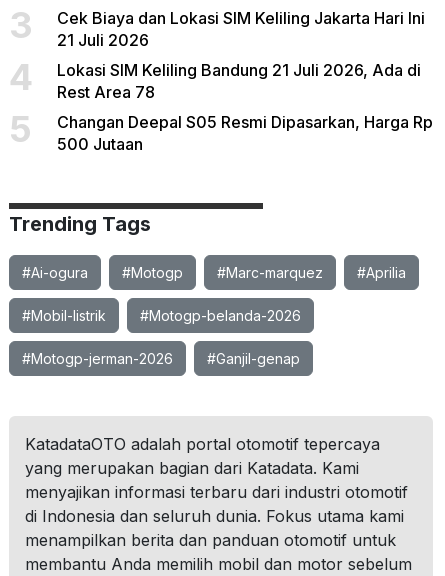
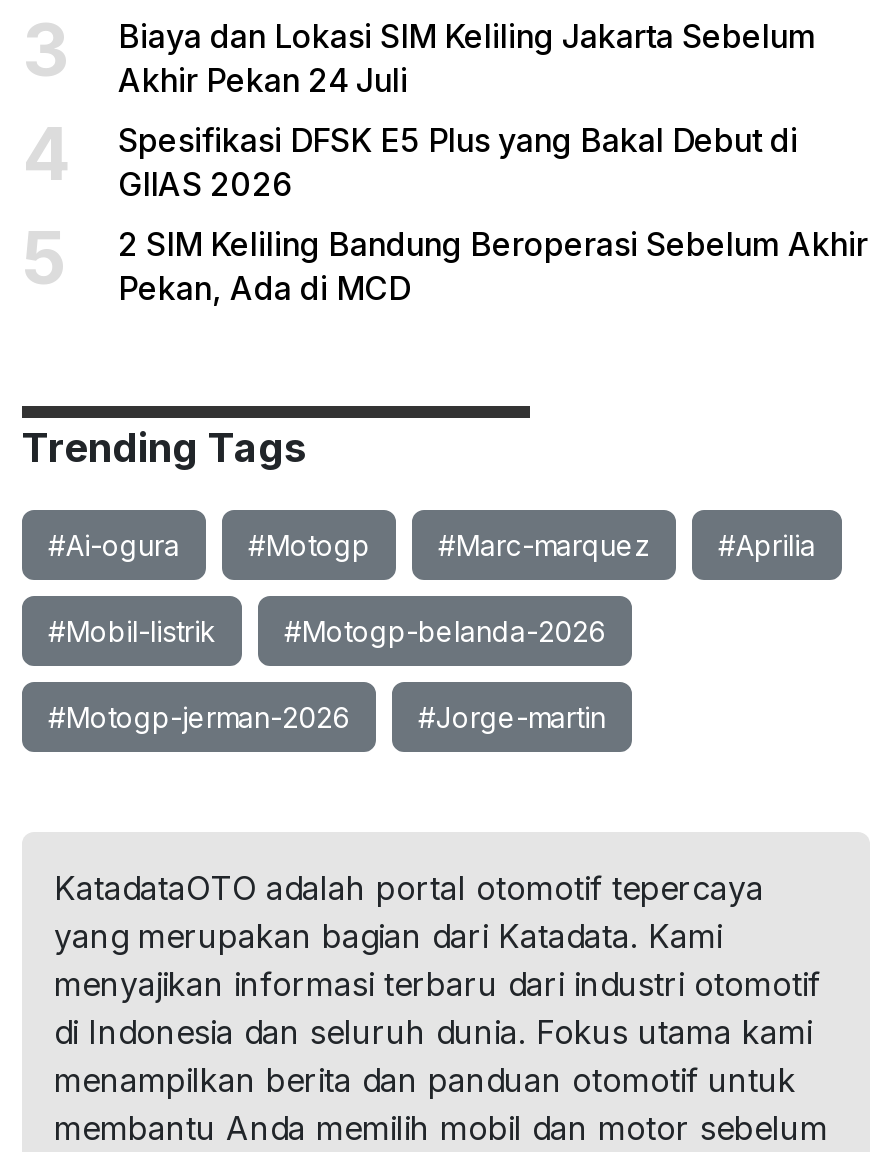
- Cek Biaya dan Lokasi SIM Keliling Jakarta Hari Ini
- 21 Juli 2026
+ Biaya dan Lokasi SIM Keliling Jakarta Sebelum
+ Akhir Pekan 24 Juli

- Lokasi SIM Keliling Bandung 21 Juli 2026, Ada di
- Rest Area 78
+ Spesifikasi DFSK E5 Plus yang Bakal Debut di
+ GIIAS 2026

- Changan Deepal S05 Resmi Dipasarkan, Harga Rp
- 500 Jutaan
+ 2 SIM Keliling Bandung Beroperasi Sebelum Akhir
+ Pekan, Ada di MCD

- #Ganjil-genap
+ #Jorge-martin
